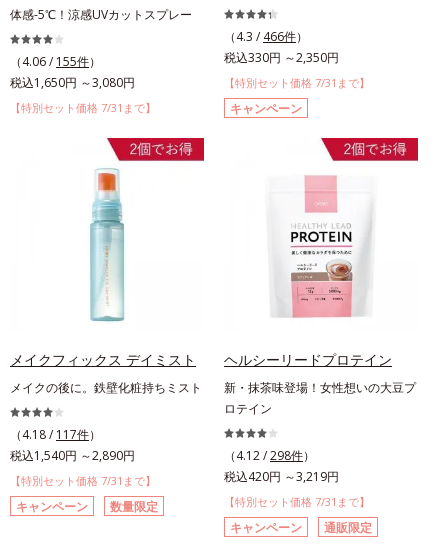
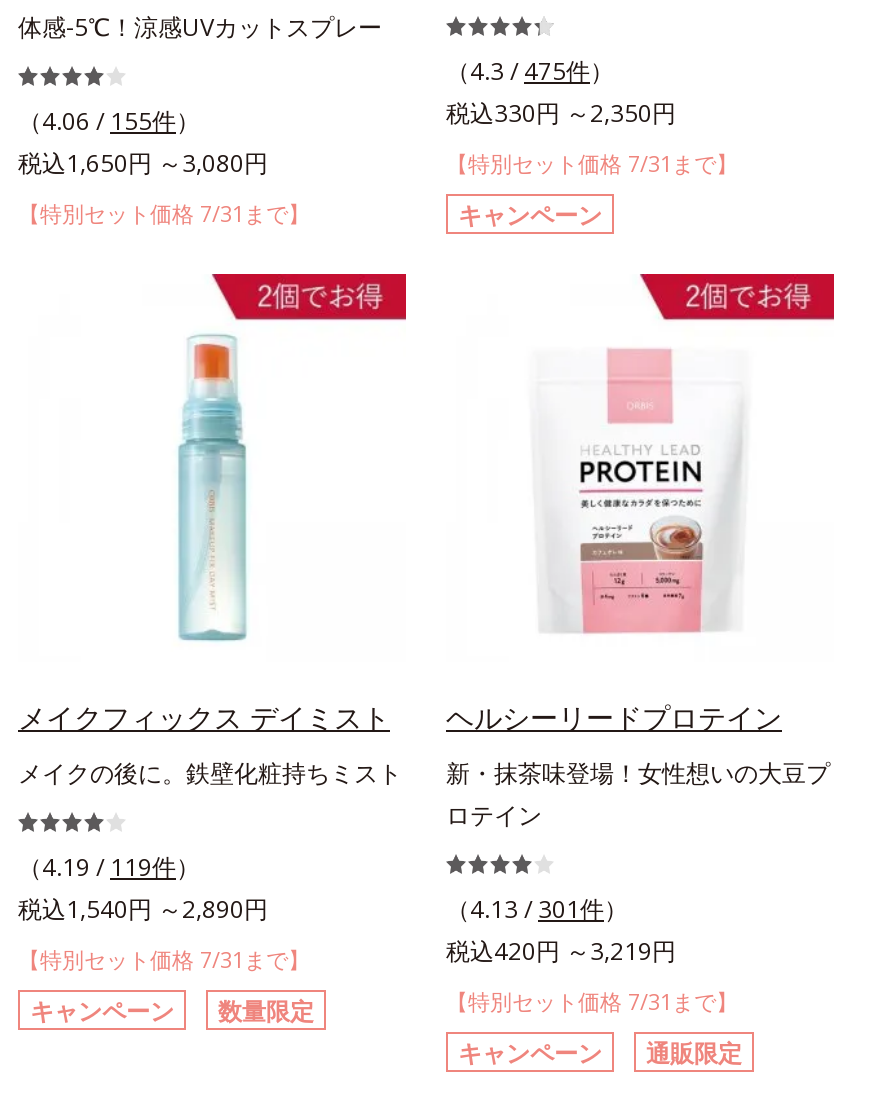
- （4.3 / 466件）
+ （4.3 / 475件）

- （4.18 / 117件）
+ （4.19 / 119件）

- （4.12 / 298件）
+ （4.13 / 301件）
